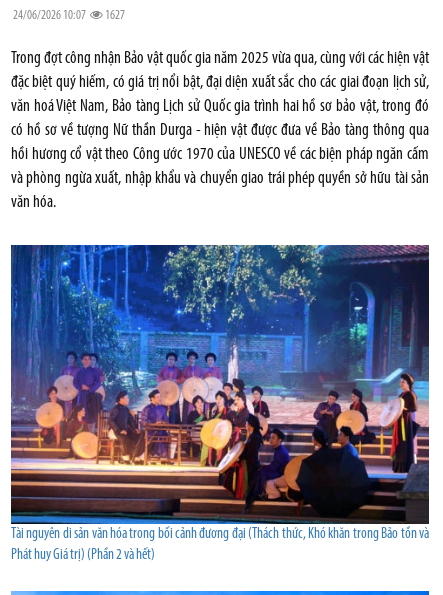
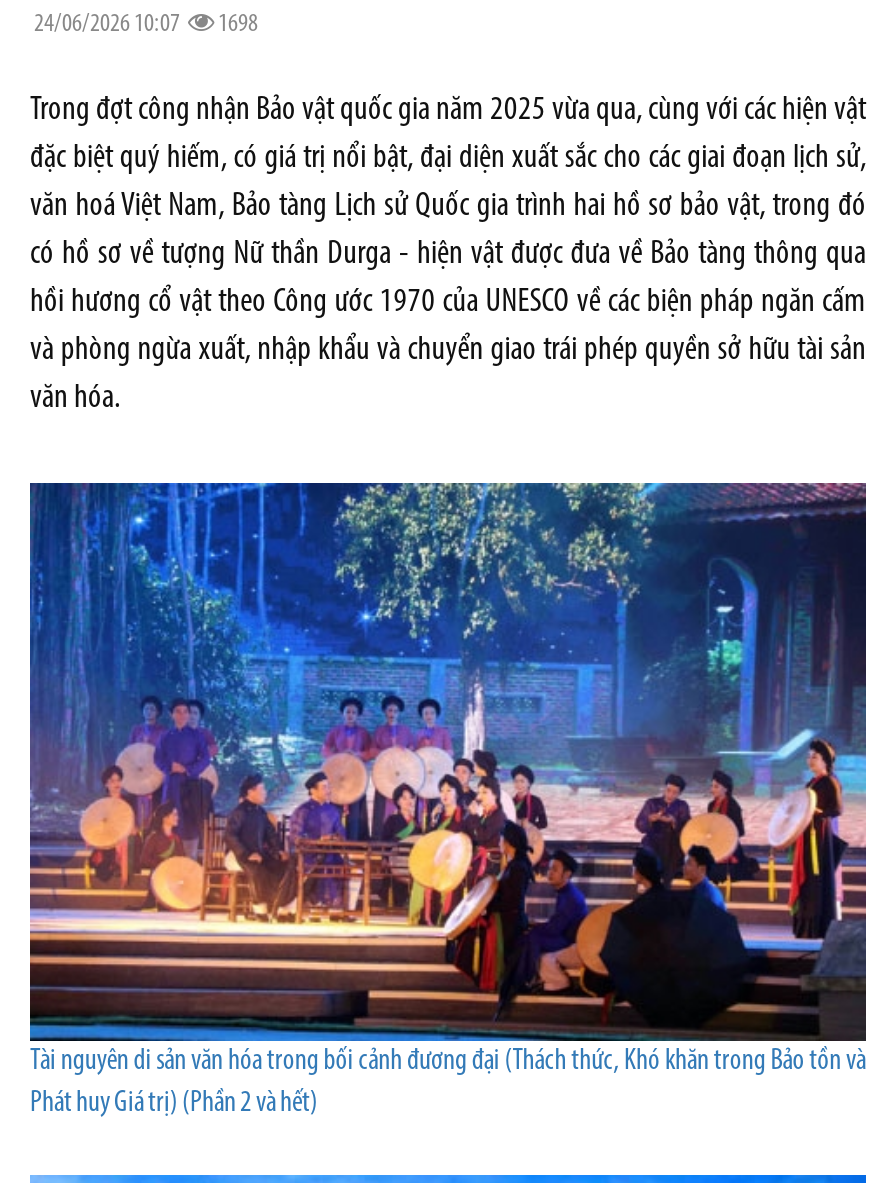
- 24/06/2026 10:07 1627
+ 24/06/2026 10:07 1698
